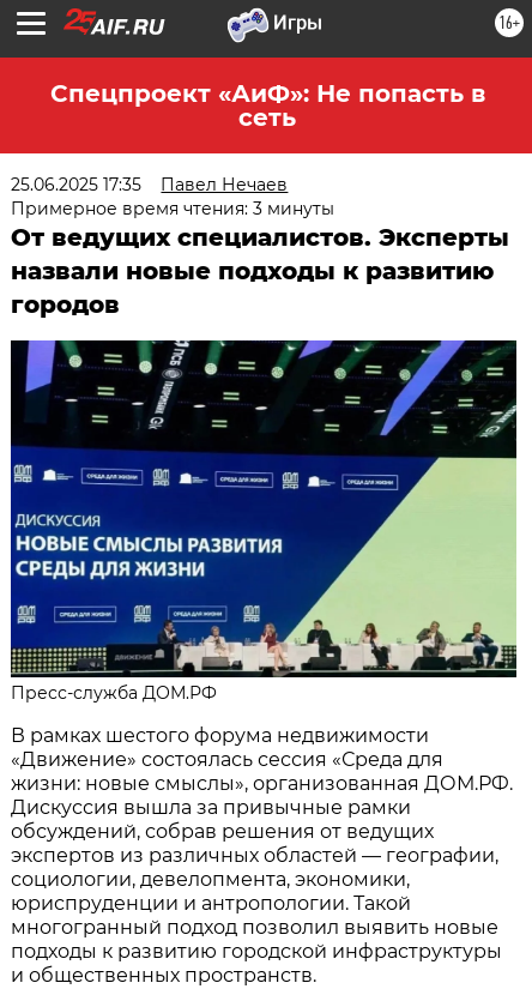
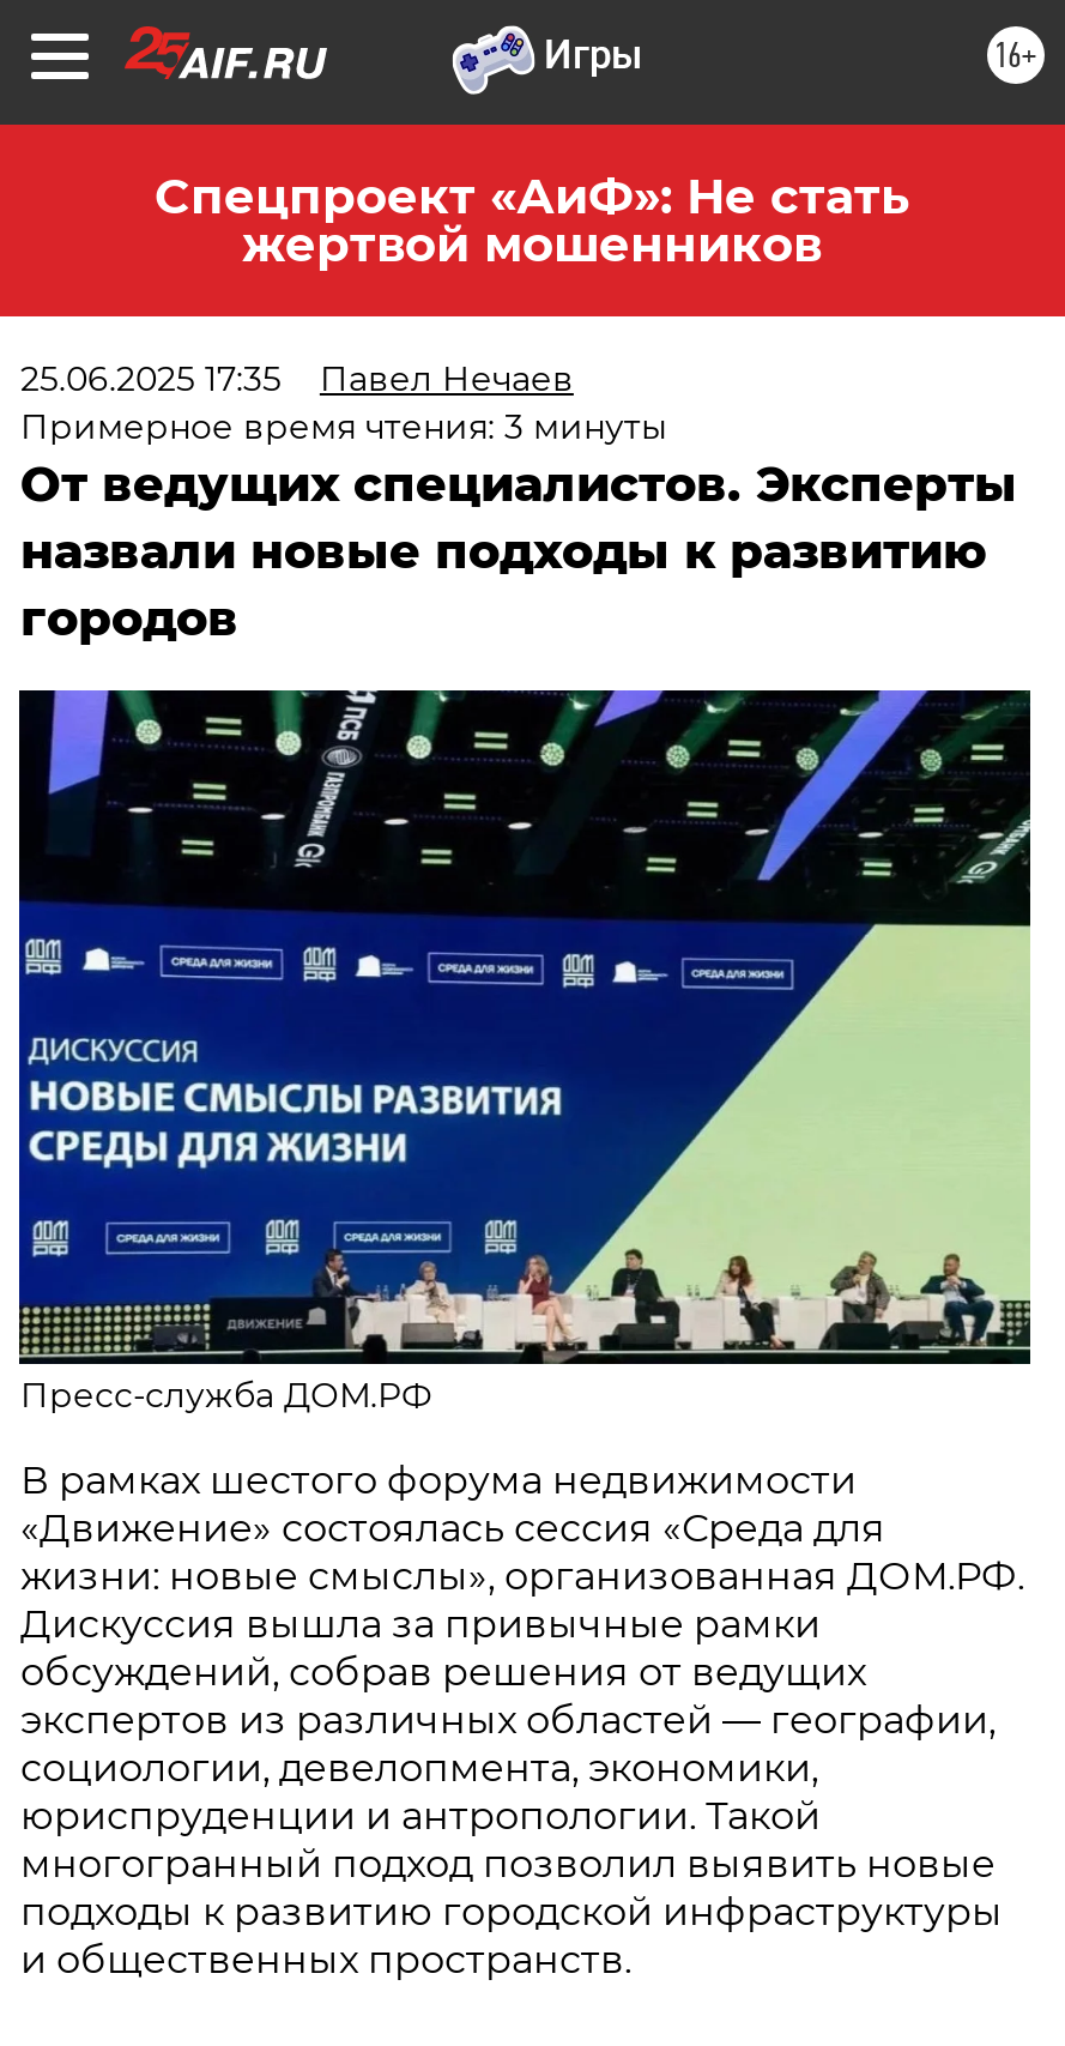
- Спецпроект «АиФ»: Не попасть в
- сеть
+ Спецпроект «АиФ»: Не стать
+ жертвой мошенников
